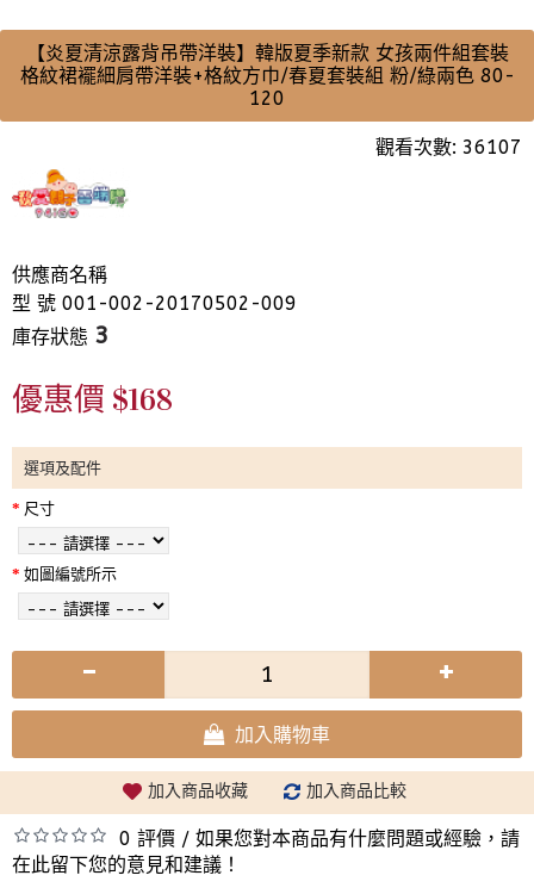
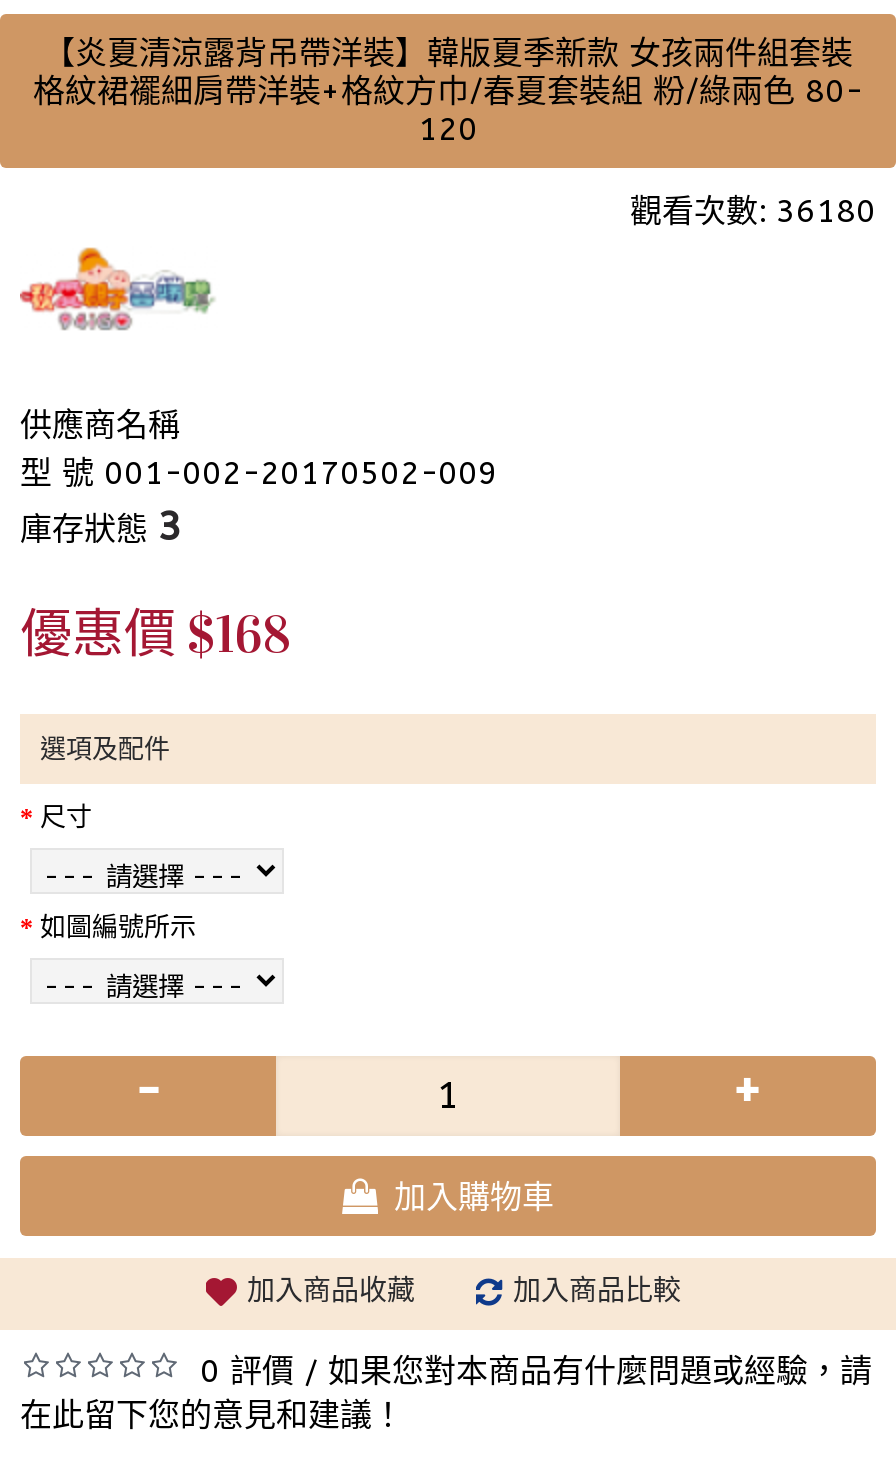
- 觀看次數: 36107
+ 觀看次數: 36180
